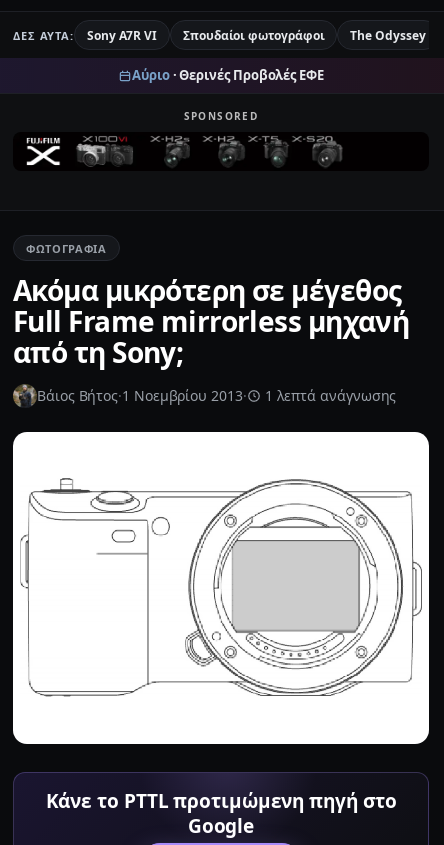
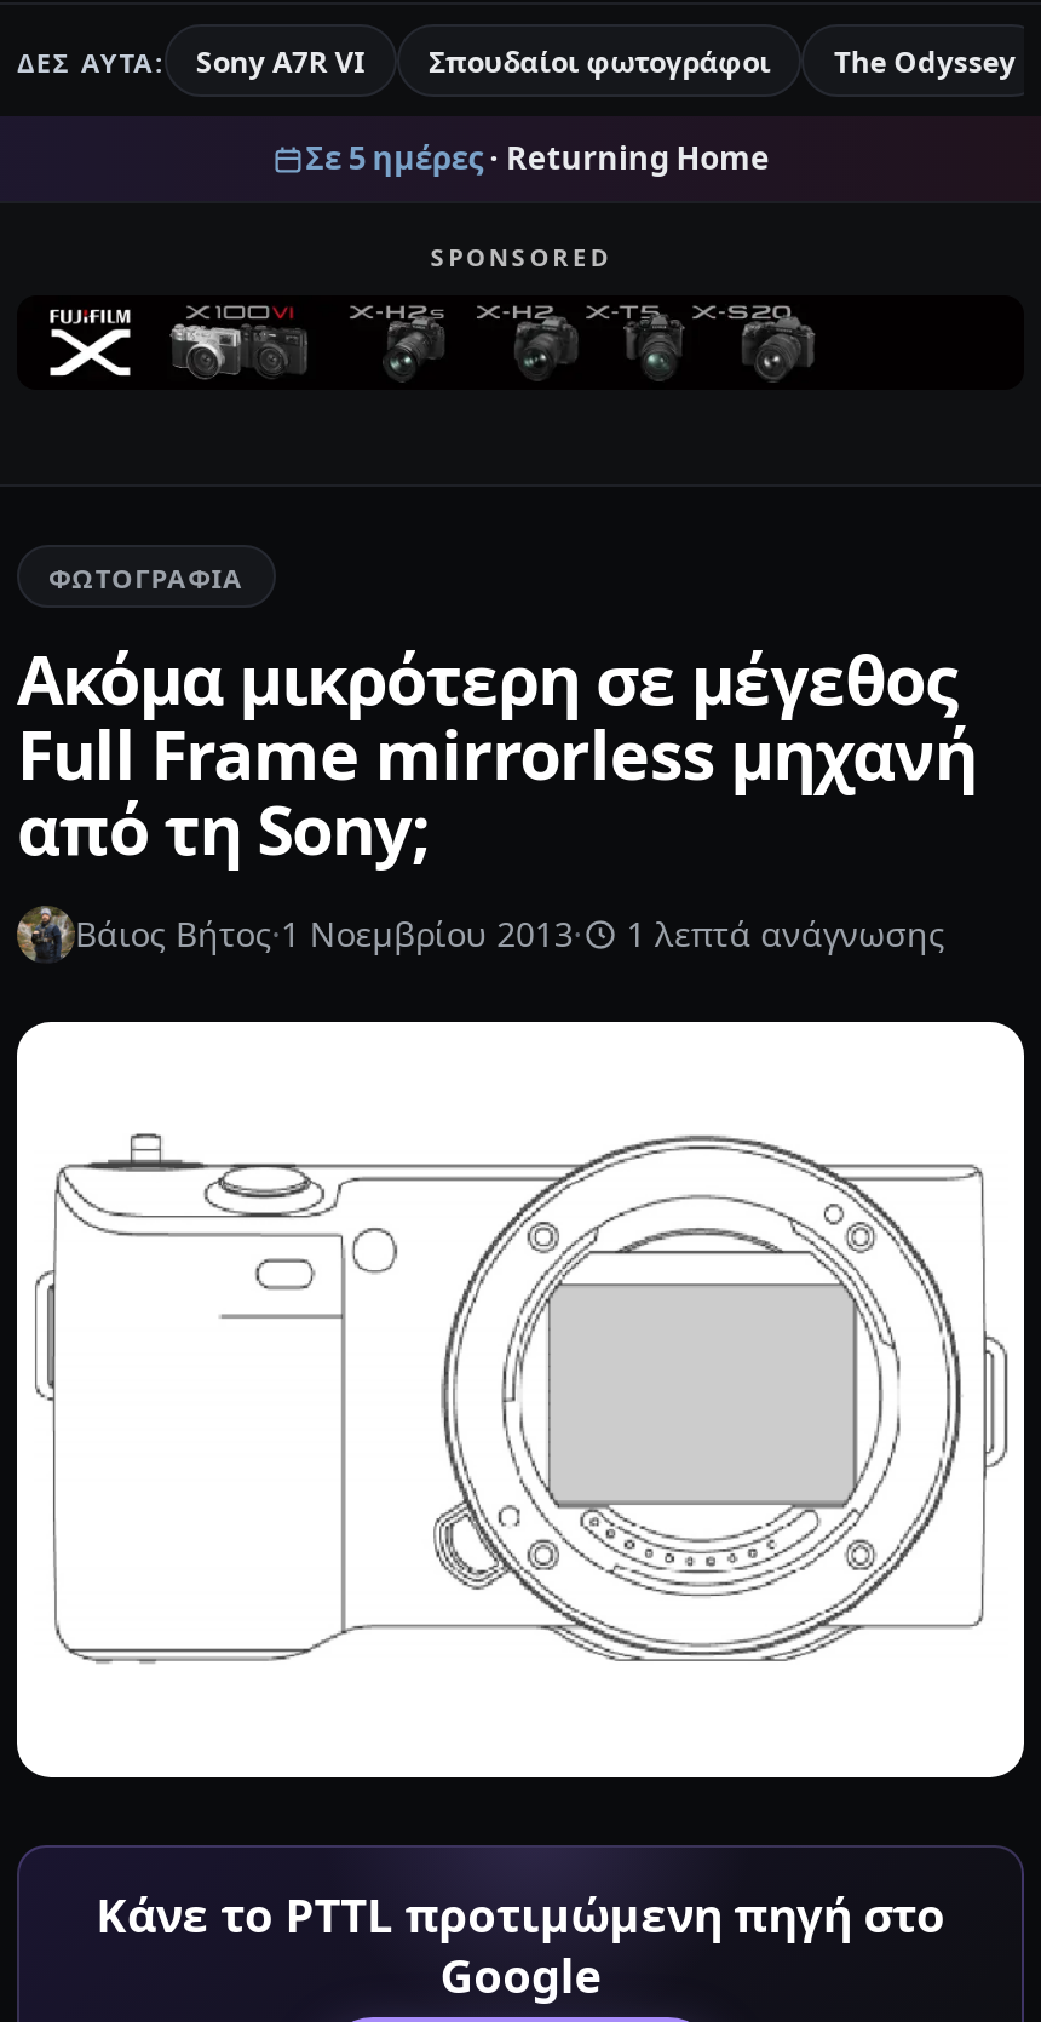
- Αύριο · Θερινές Προβολές ΕΦΕ
+ Σε 5 ημέρες · Returning Home
